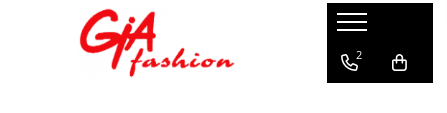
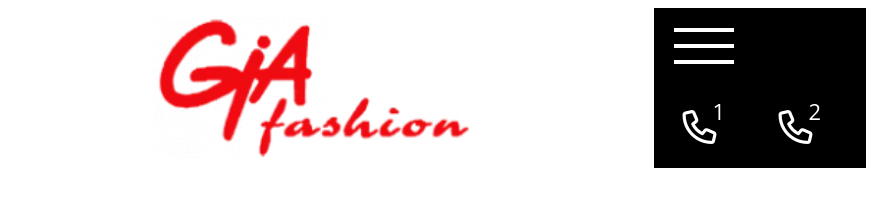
+ 1
